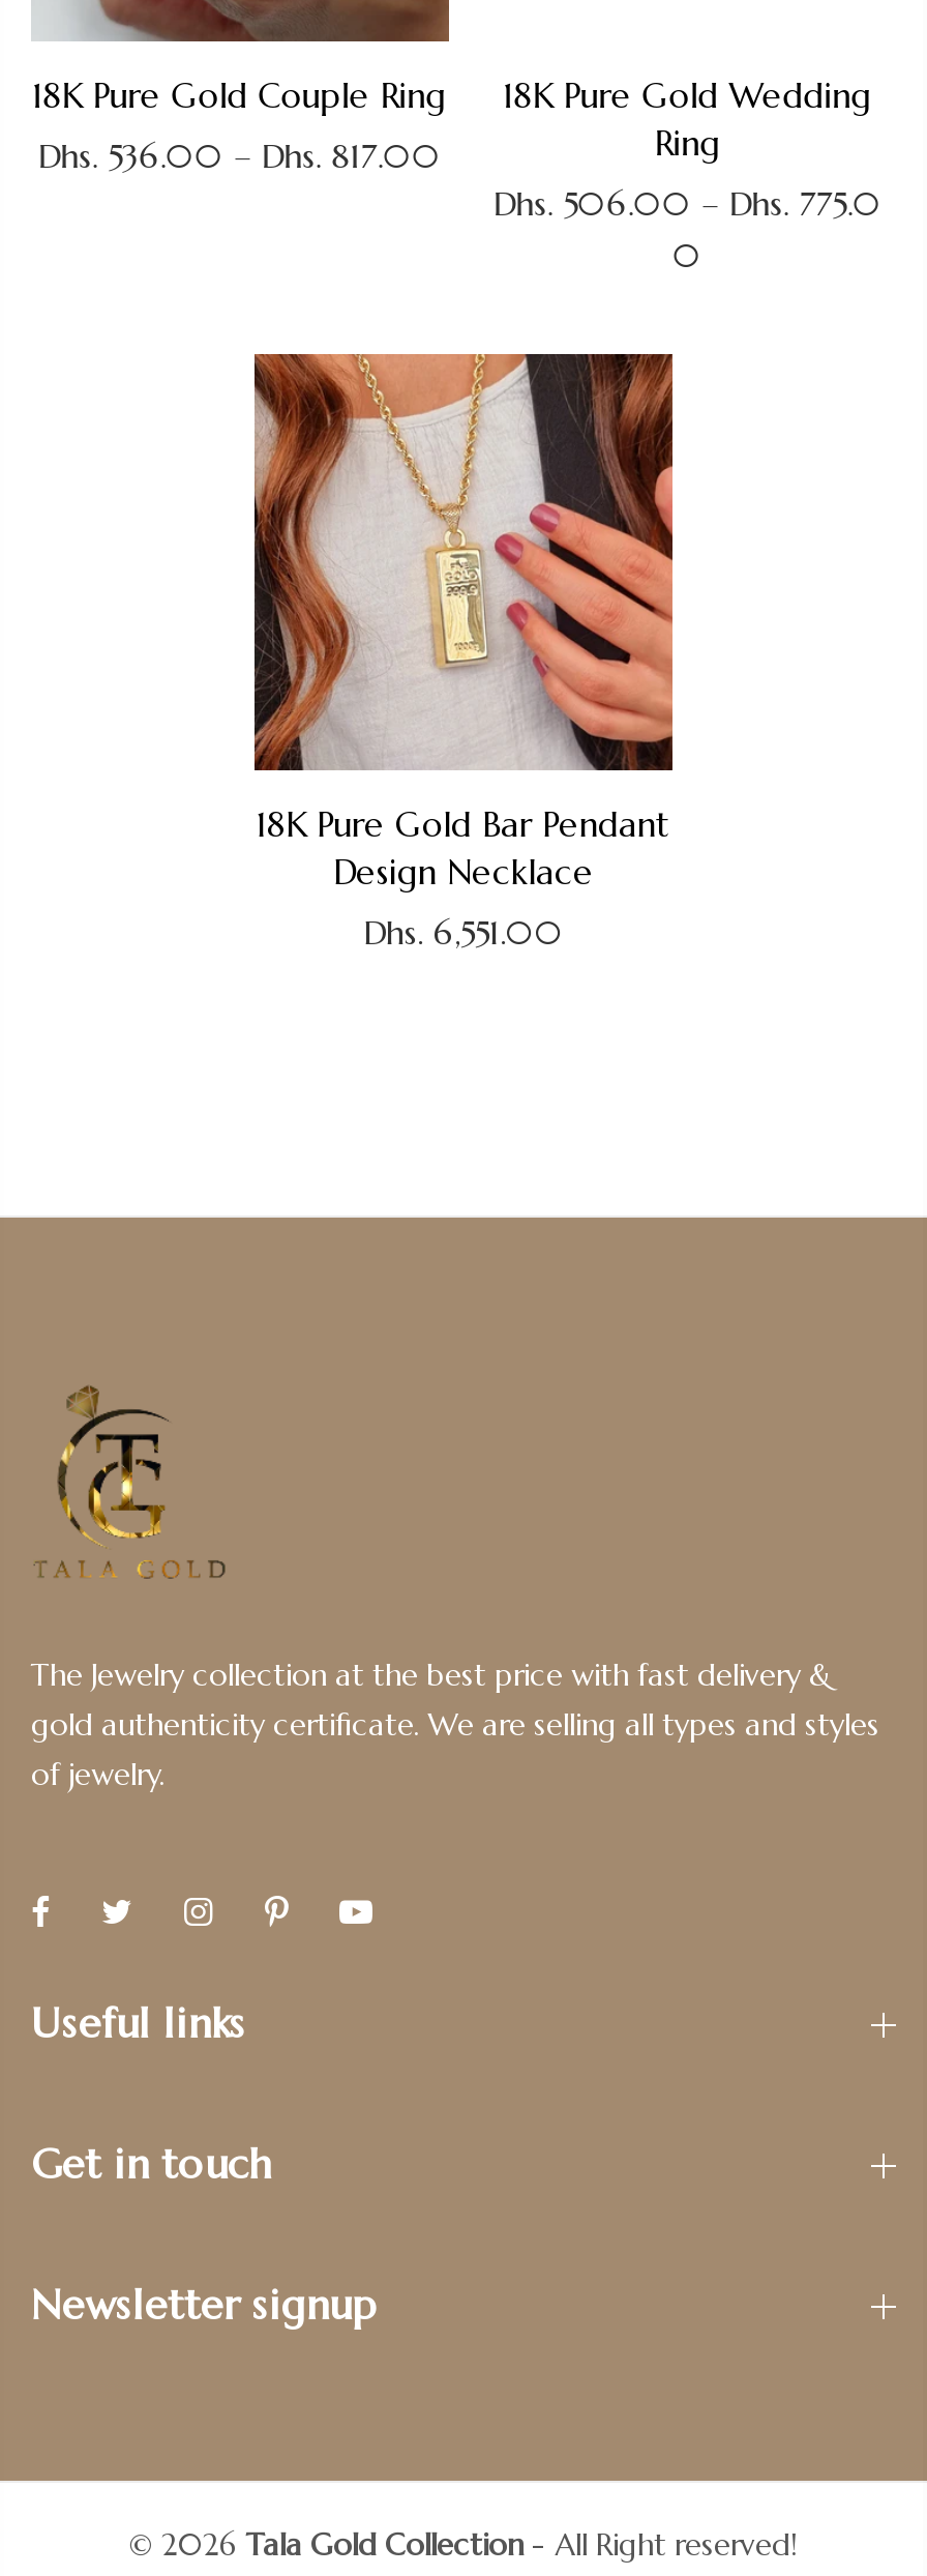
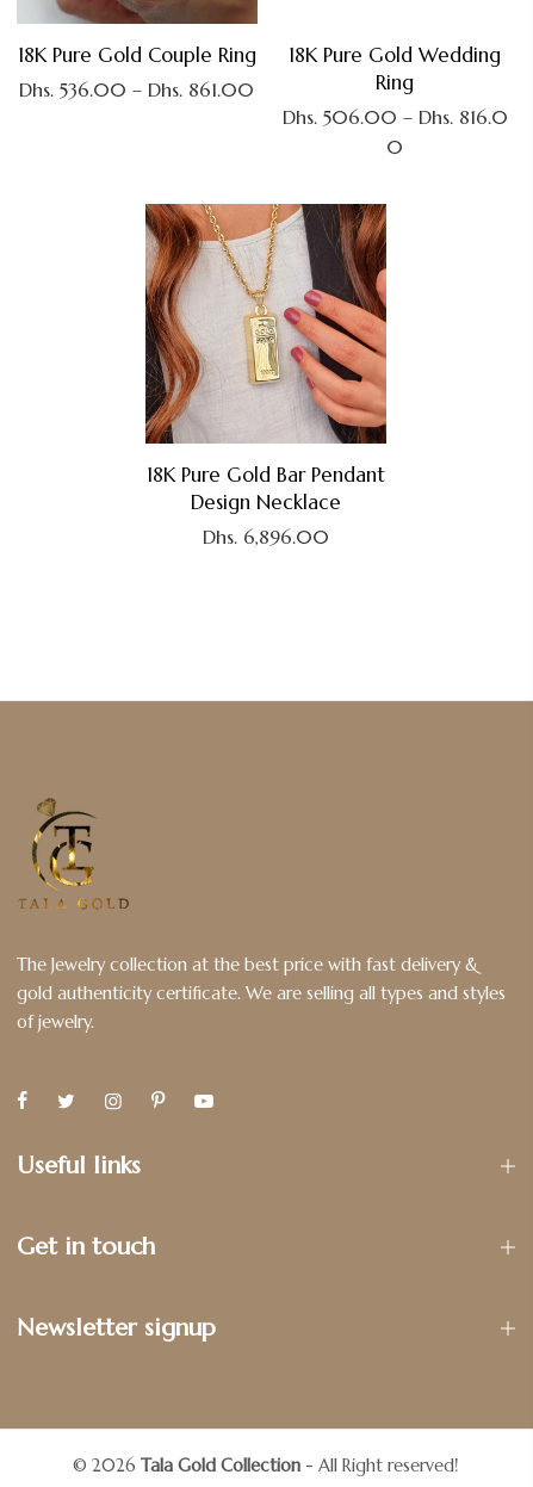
- Dhs. 536.00 – Dhs. 817.00
+ Dhs. 536.00 – Dhs. 861.00

- Dhs. 506.00 – Dhs. 775.0
+ Dhs. 506.00 – Dhs. 816.0

- Dhs. 6,551.00
+ Dhs. 6,896.00
